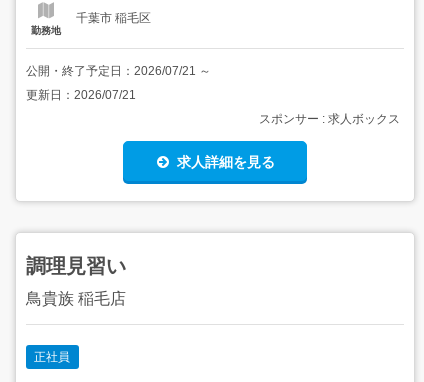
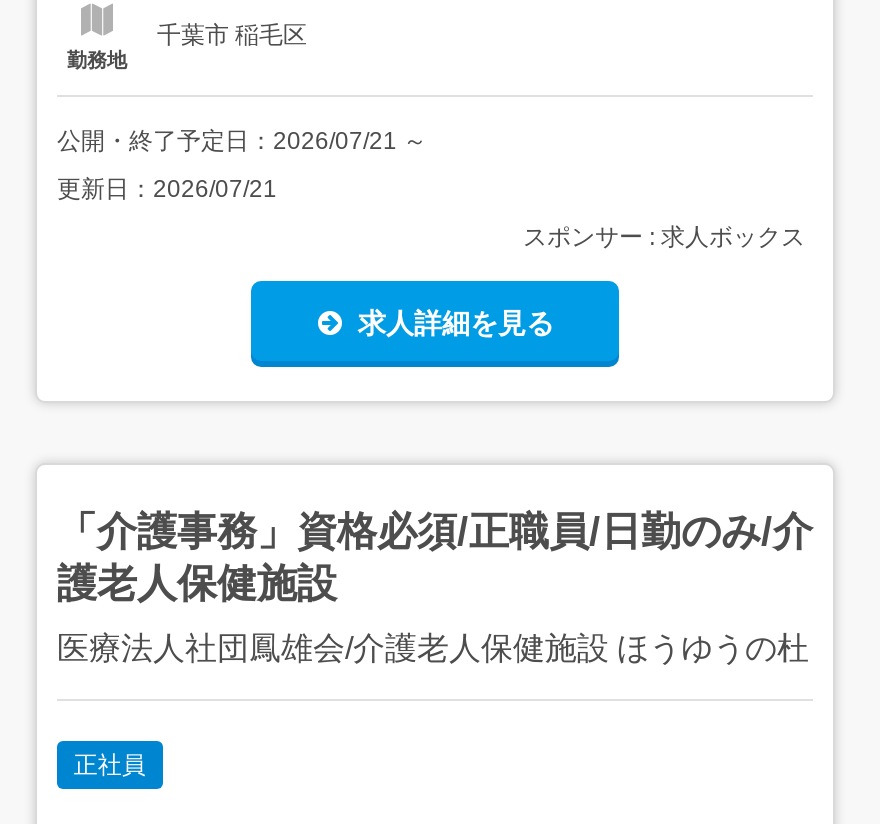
- 調理見習い
+ 「介護事務」資格必須/正職員/日勤のみ/介
+ 護老人保健施設

- 鳥貴族 稲毛店
+ 医療法人社団鳳雄会/介護老人保健施設 ほうゆうの杜
